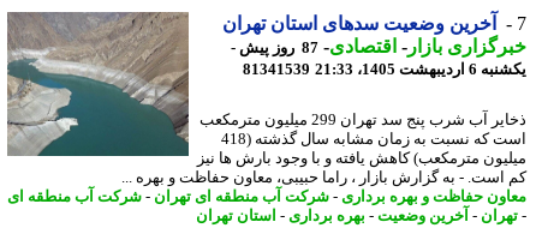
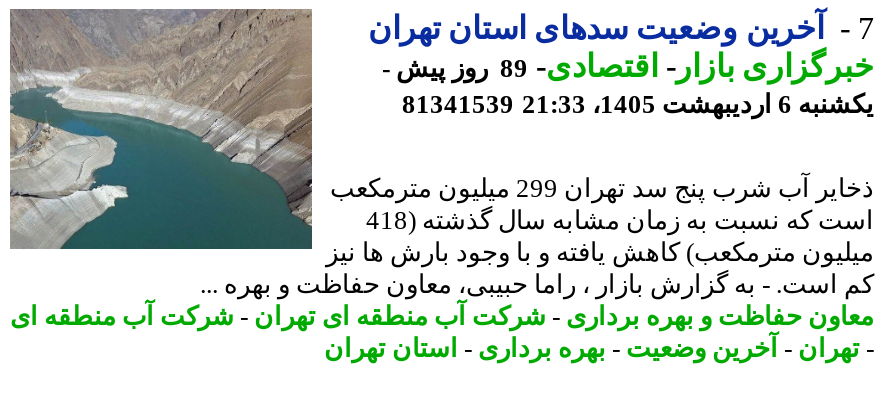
- 87 روز پیش -
+ 89 روز پیش -
